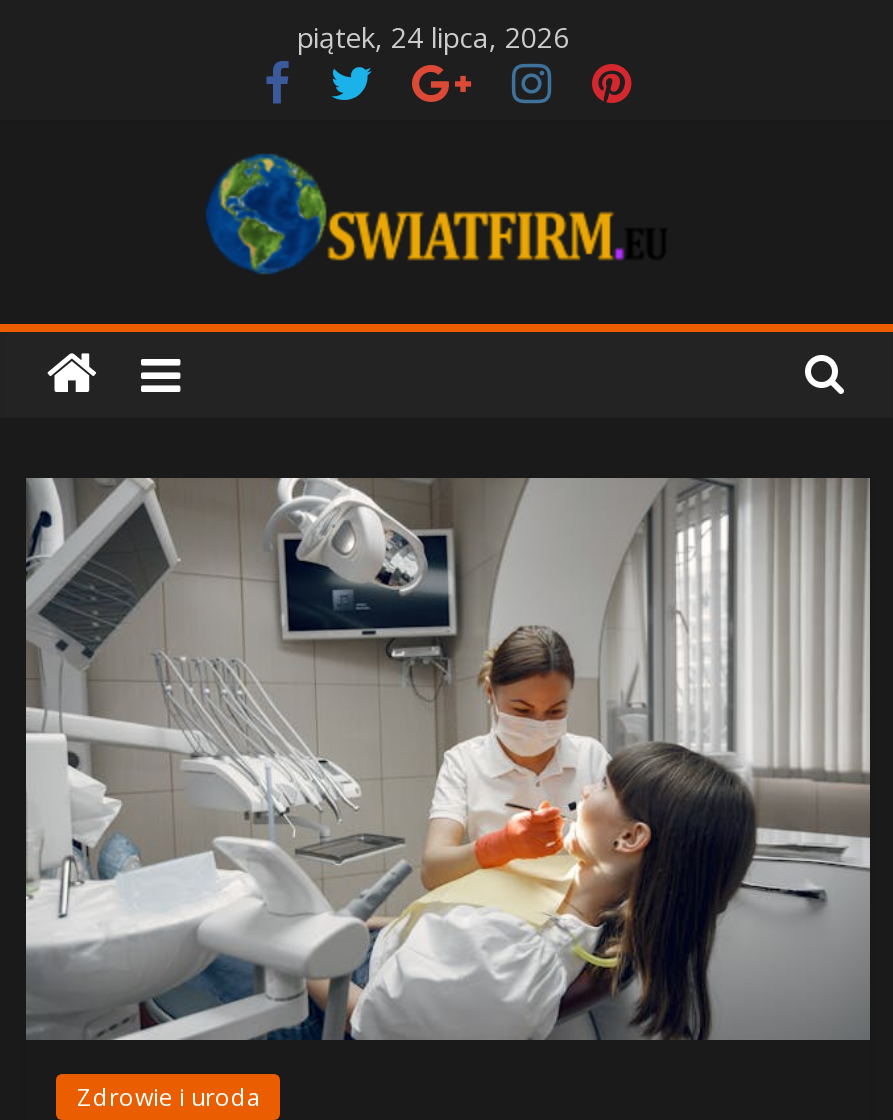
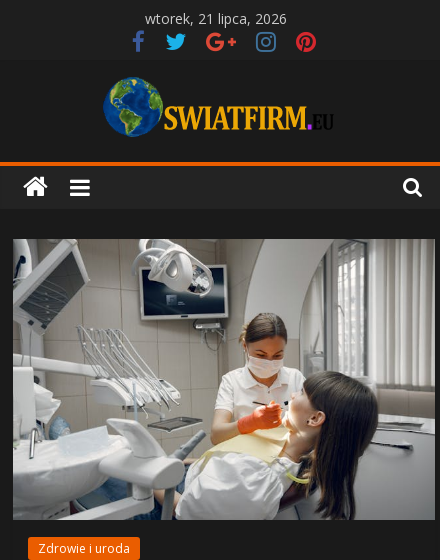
- piątek, 24 lipca, 2026
+ wtorek, 21 lipca, 2026
